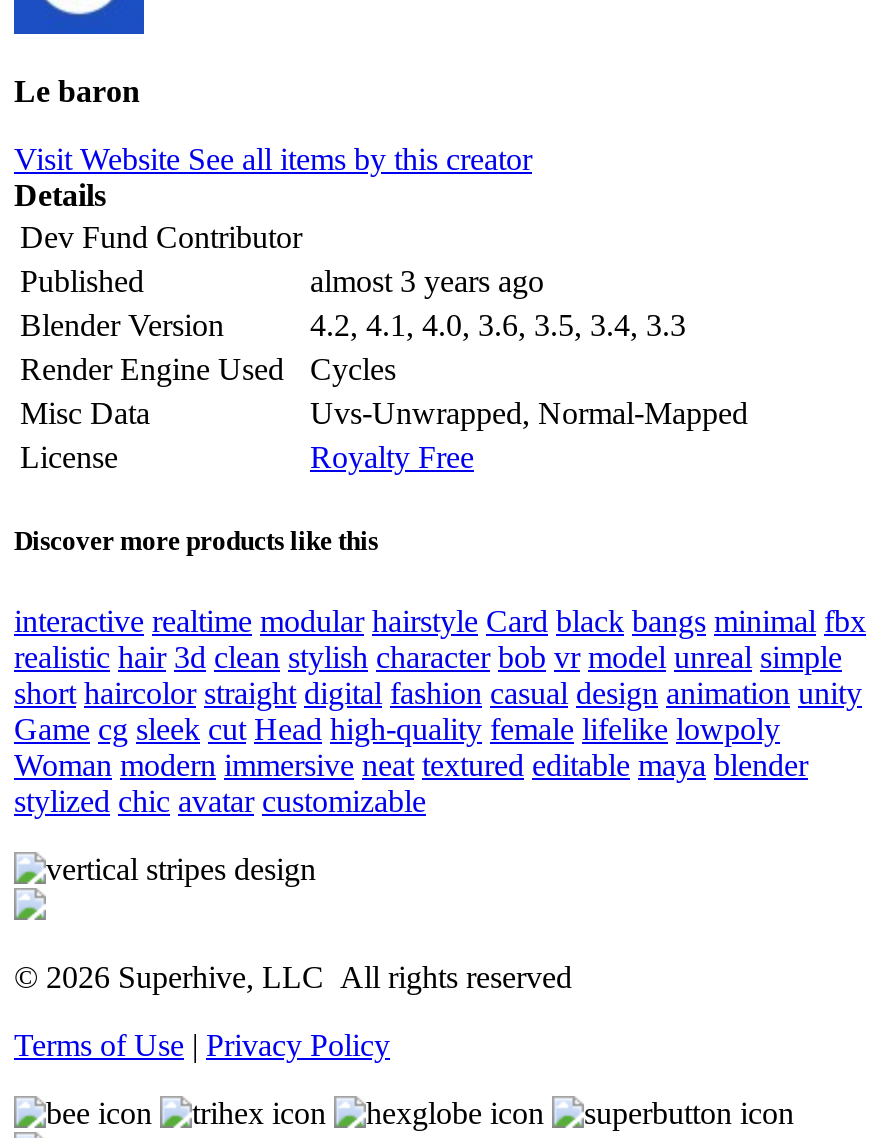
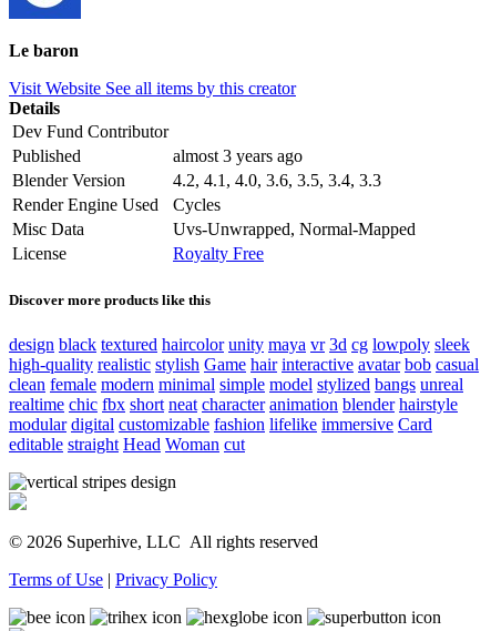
- interactive realtime modular hairstyle Card black bangs minimal fbx
- realistic hair 3d clean stylish character bob vr model unreal simple
- short haircolor straight digital fashion casual design animation unity
- Game cg sleek cut Head high-quality female lifelike lowpoly
- Woman modern immersive neat textured editable maya blender
- stylized chic avatar customizable
+ design black textured haircolor unity maya vr 3d cg lowpoly sleek
+ high-quality realistic stylish Game hair interactive avatar bob casual
+ clean female modern minimal simple model stylized bangs unreal
+ realtime chic fbx short neat character animation blender hairstyle
+ modular digital customizable fashion lifelike immersive Card
+ editable straight Head Woman cut
